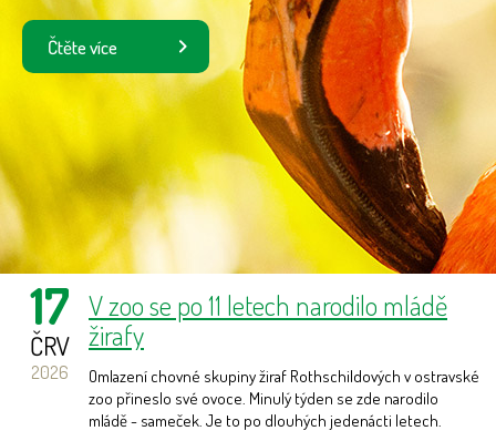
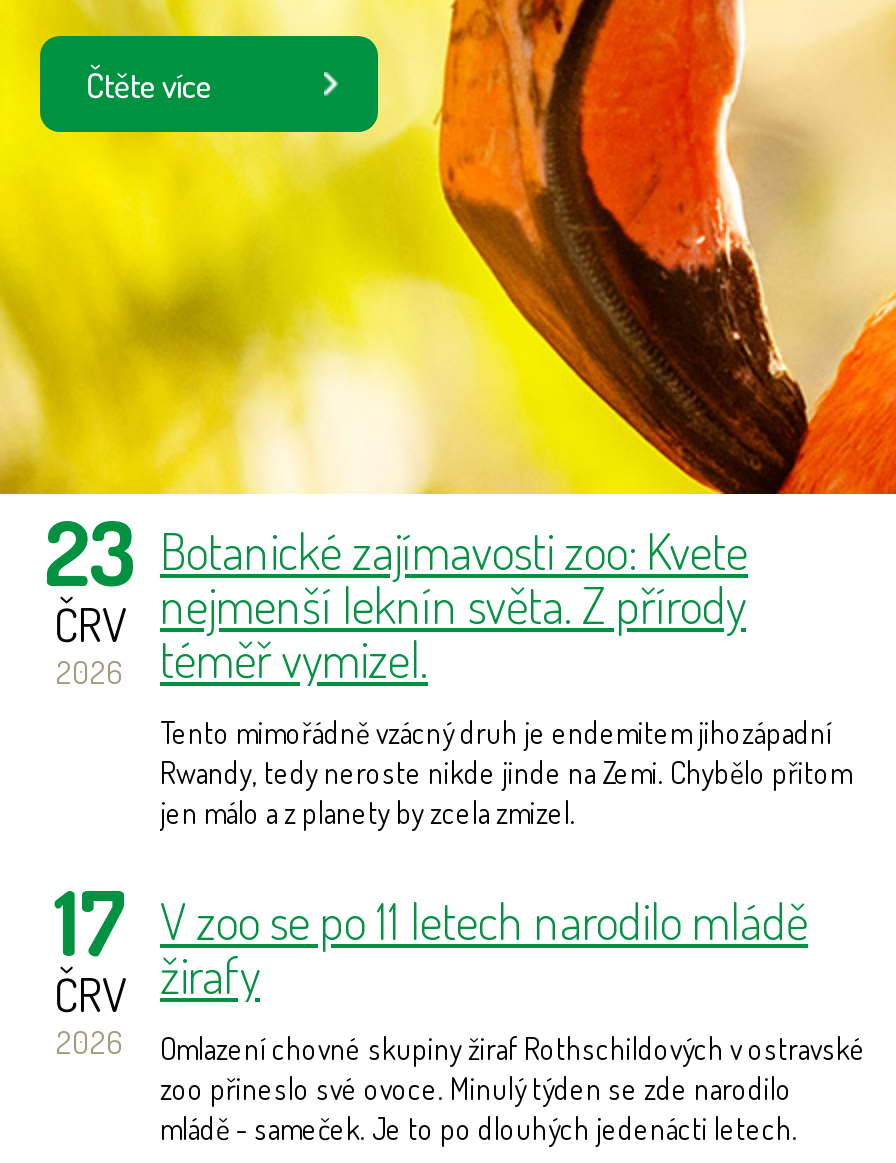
+ 23
+ ČRV
+ 2026

+ Botanické zajímavosti zoo: Kvete
+ nejmenší leknín světa. Z přírody
+ téměř vymizel.
+ Tento mimořádně vzácný druh je endemitem jihozápadní
+ Rwandy, tedy neroste nikde jinde na Zemi. Chybělo přitom
+ jen málo a z planety by zcela zmizel.
